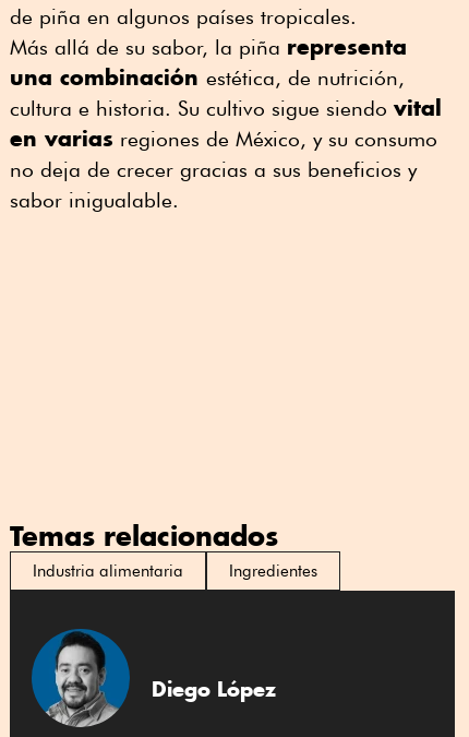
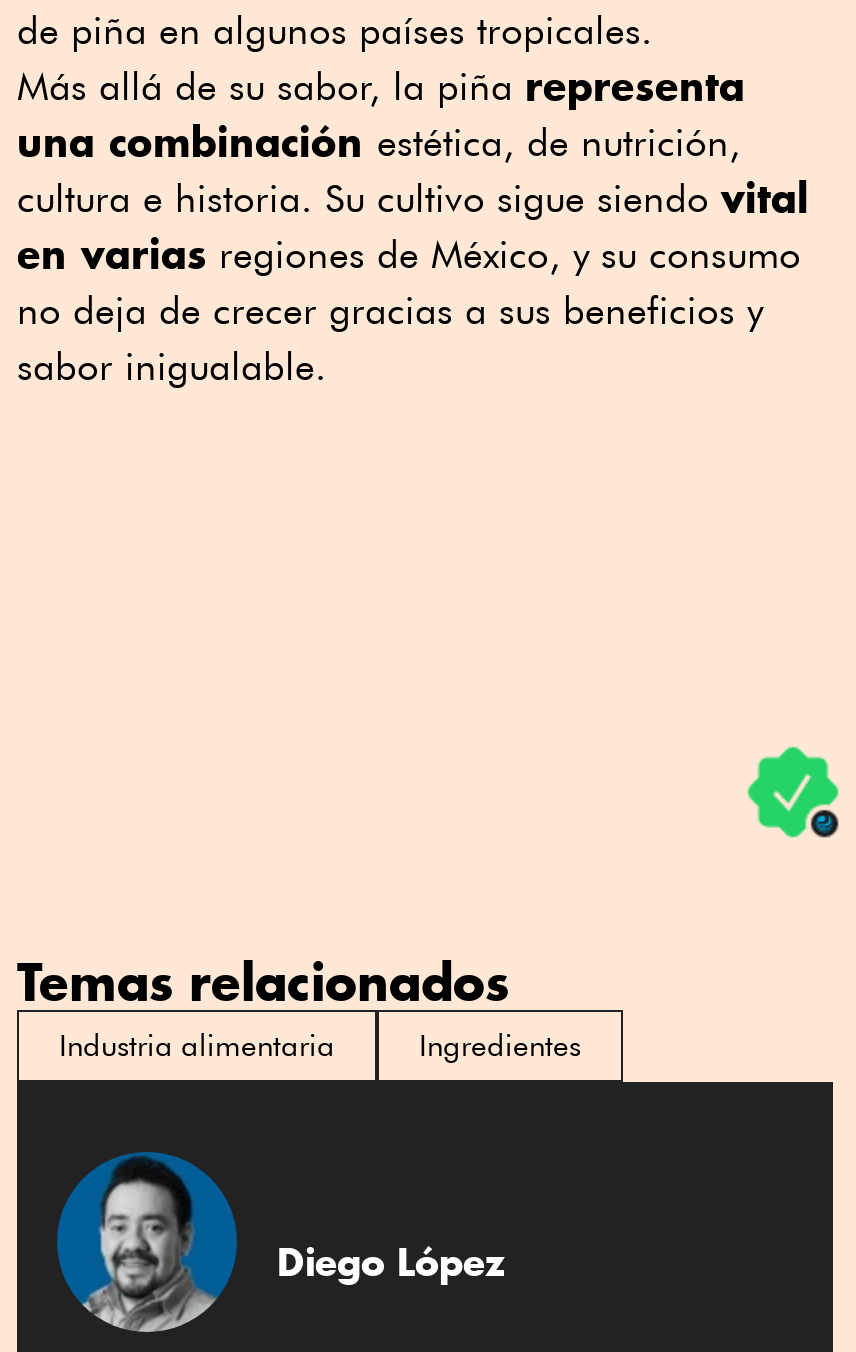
+ [image]
